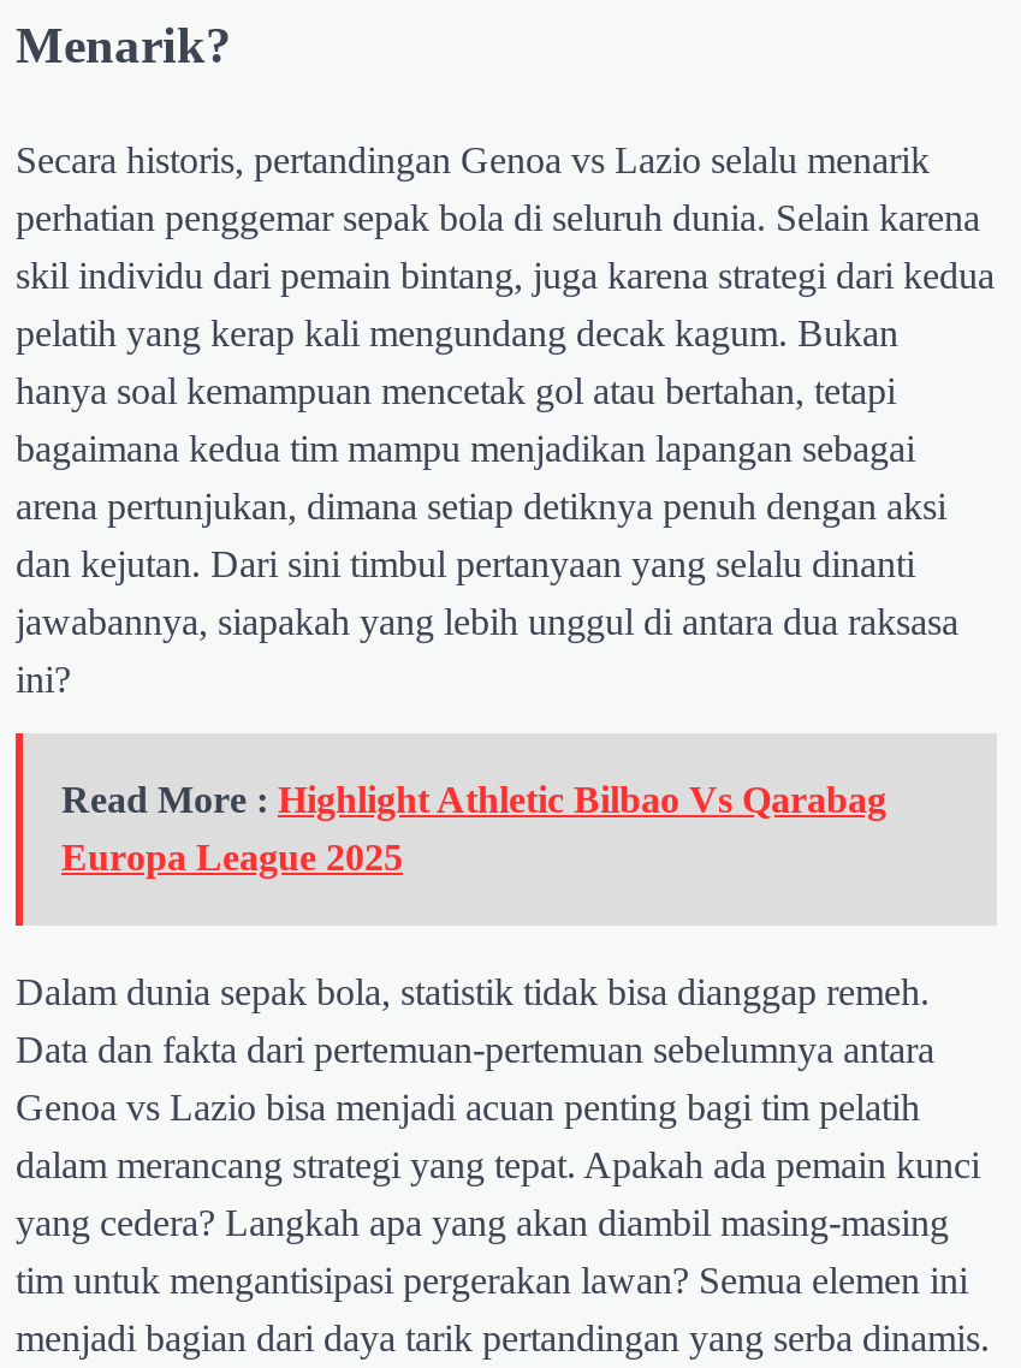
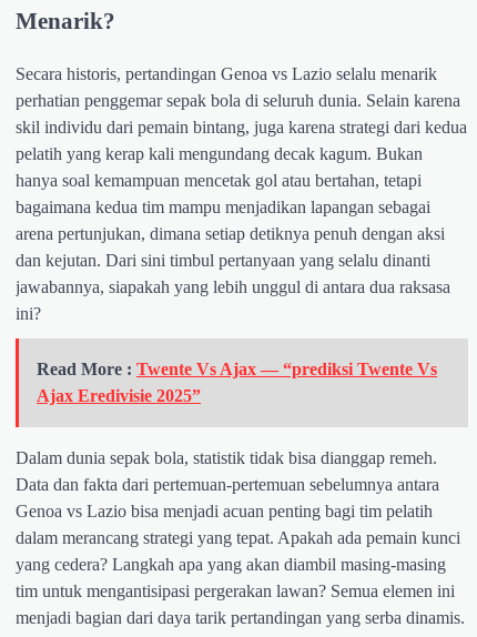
- Read More : Highlight Athletic Bilbao Vs Qarabag
- Europa League 2025
+ Read More : Twente Vs Ajax — “prediksi Twente Vs
+ Ajax Eredivisie 2025”
